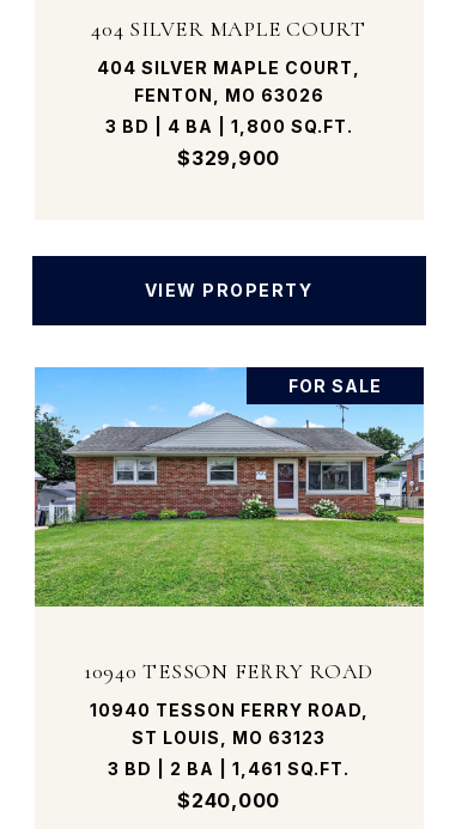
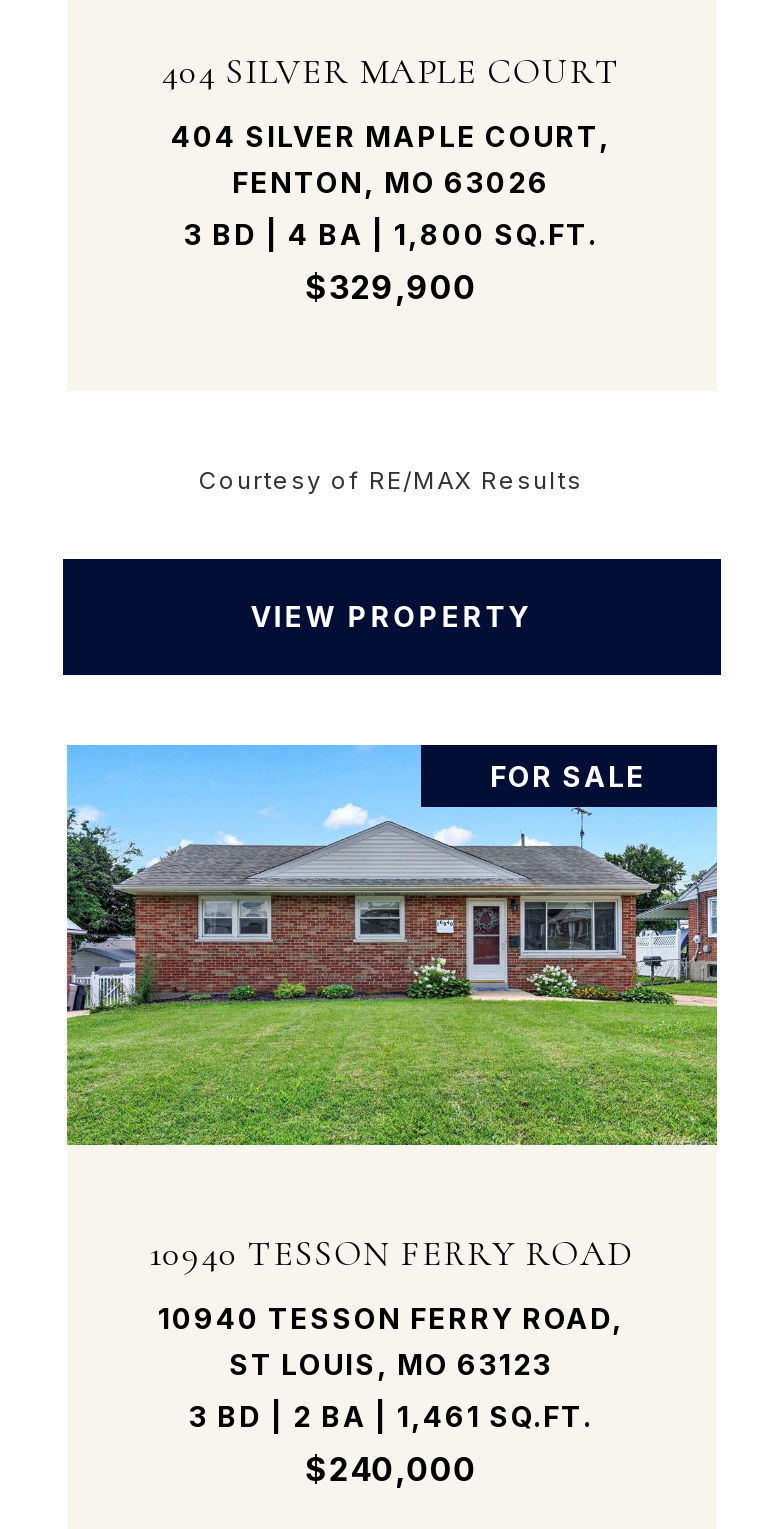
+ Courtesy of RE/MAX Results
